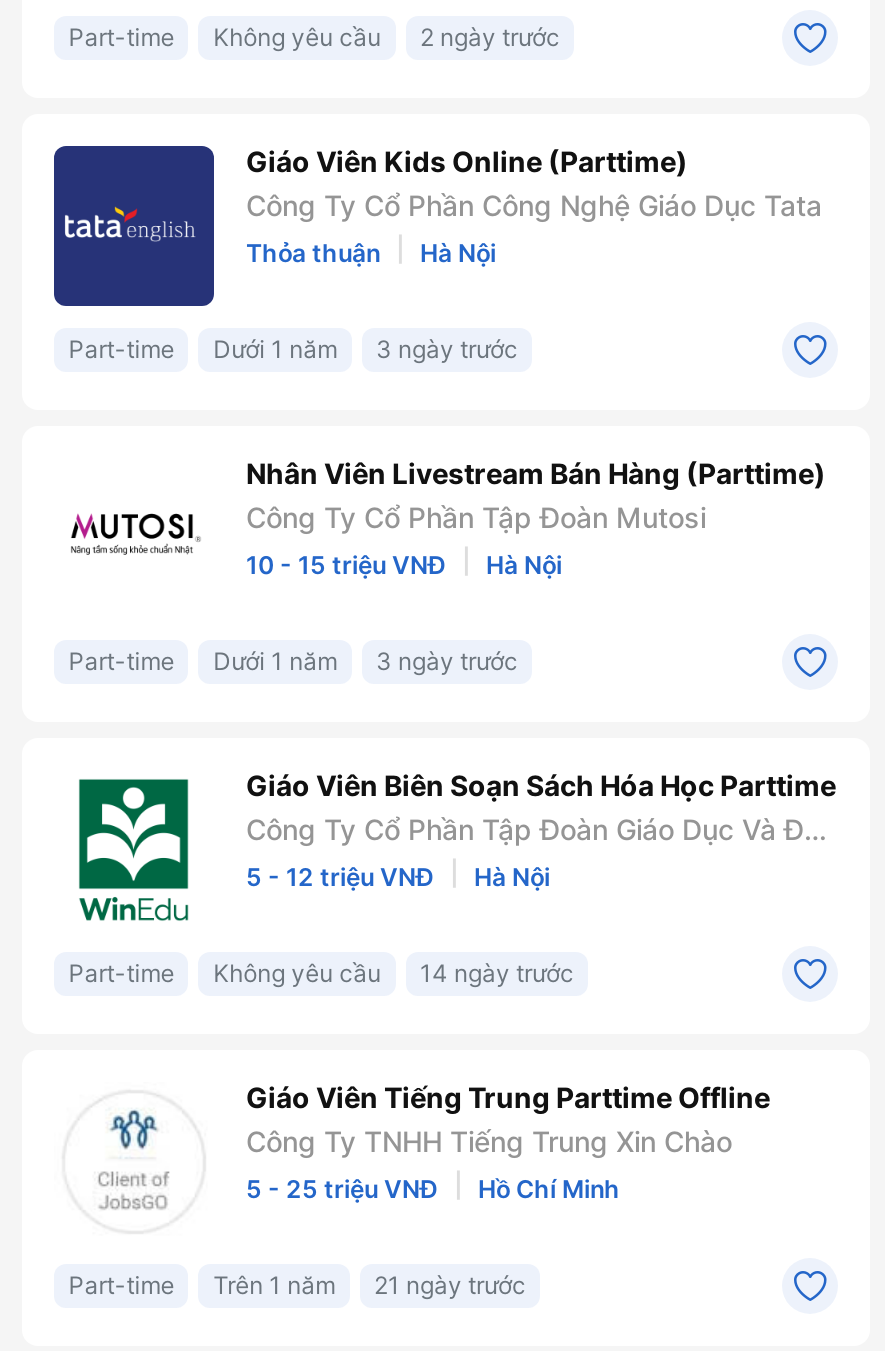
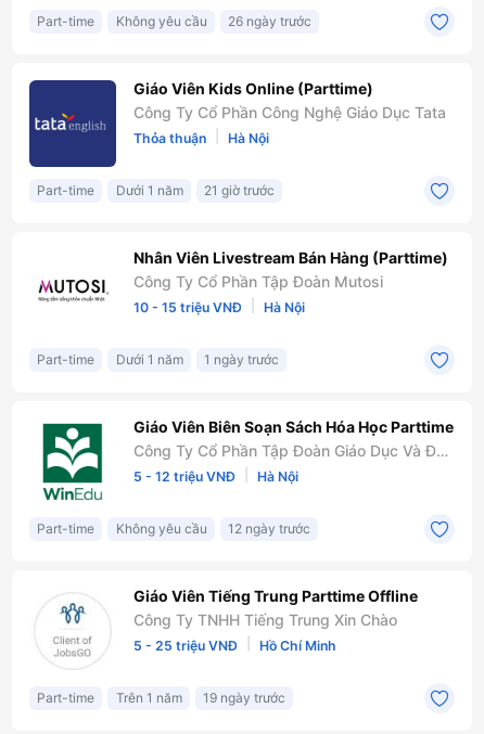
- Part-time Không yêu cầu 2 ngày trước
+ Part-time Không yêu cầu 26 ngày trước

- Part-time Dưới 1 năm 3 ngày trước
+ Part-time Dưới 1 năm 21 giờ trước

- Part-time Dưới 1 năm 3 ngày trước
+ Part-time Dưới 1 năm 1 ngày trước

- Part-time Không yêu cầu 14 ngày trước
+ Part-time Không yêu cầu 12 ngày trước

- Part-time Trên 1 năm 21 ngày trước
+ Part-time Trên 1 năm 19 ngày trước
